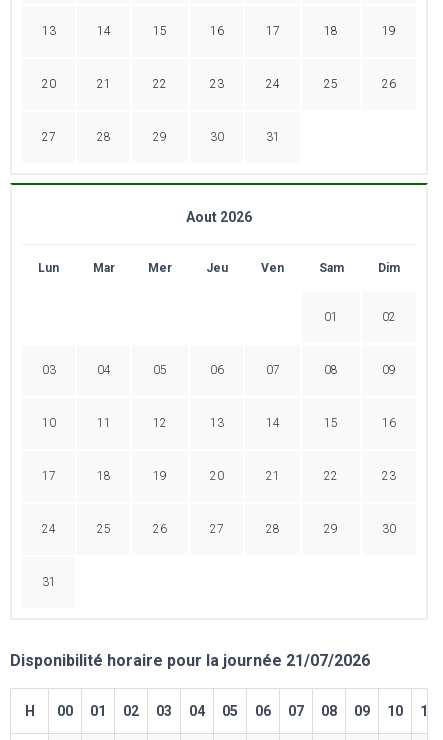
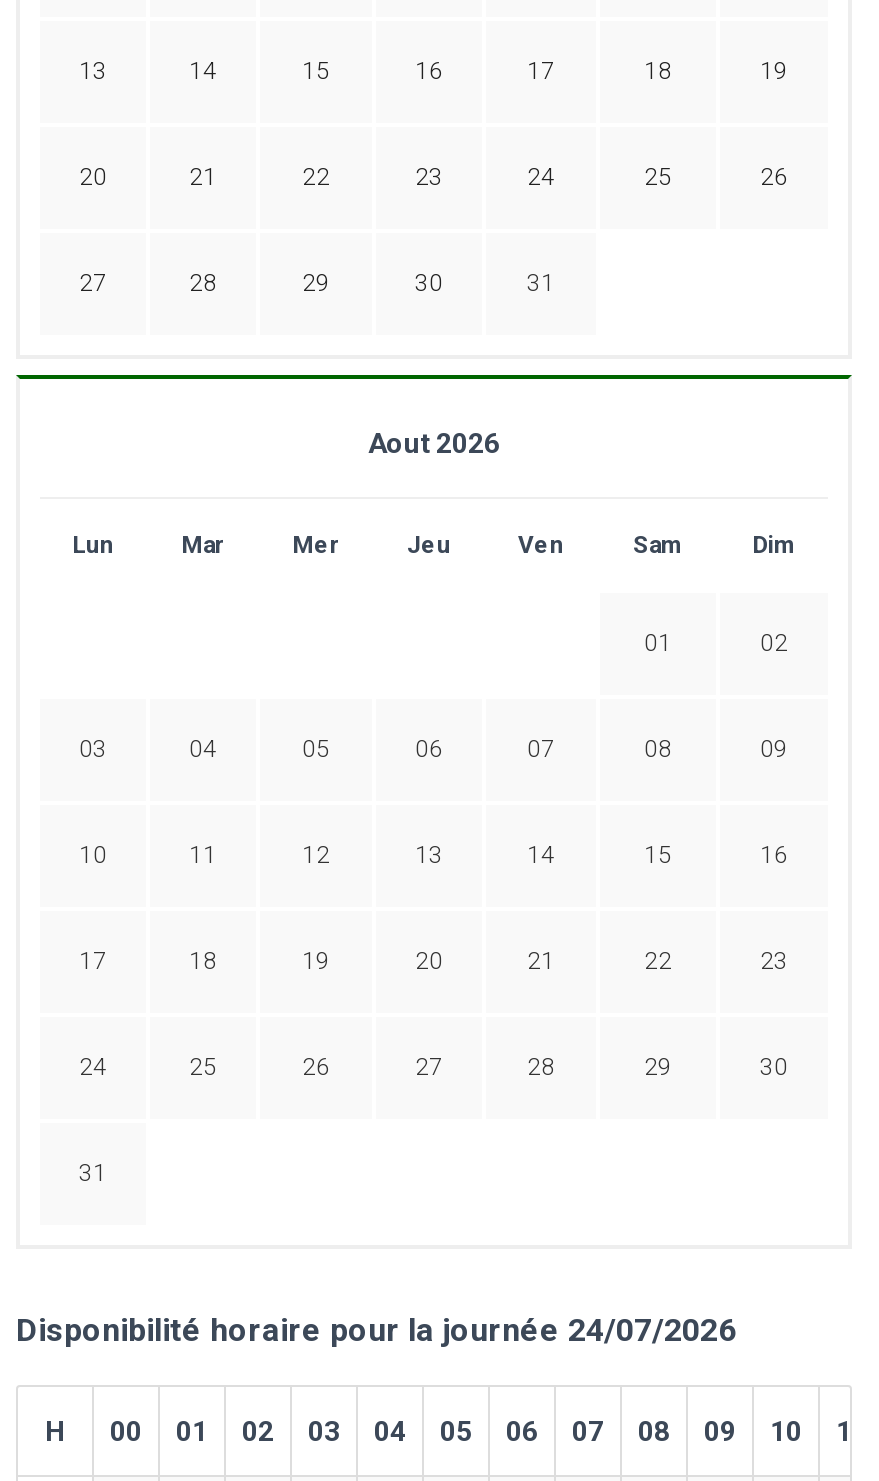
- Disponibilité horaire pour la journée 21/07/2026
+ Disponibilité horaire pour la journée 24/07/2026
